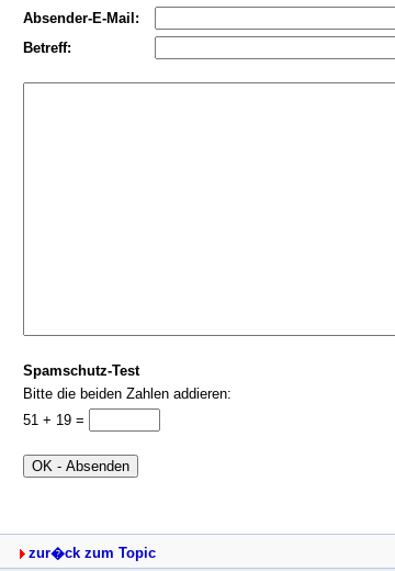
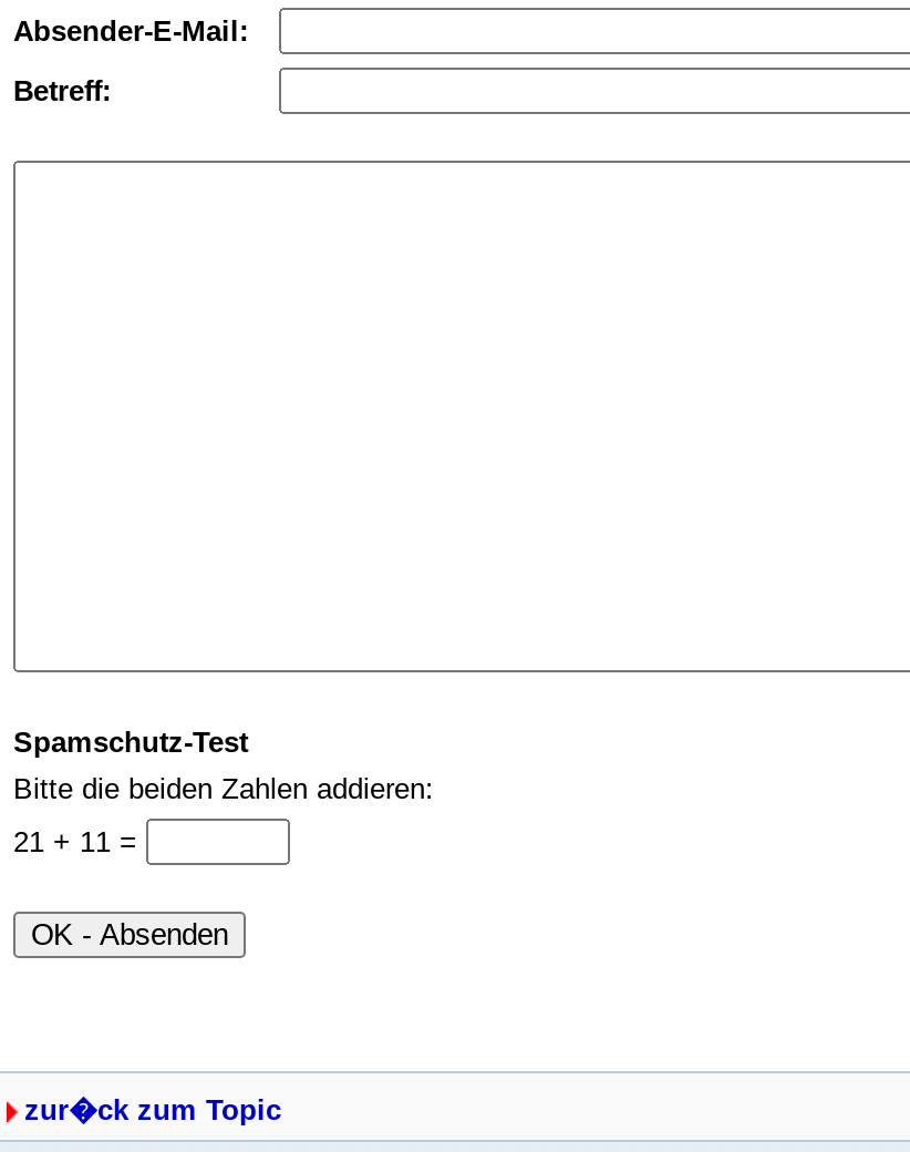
- 51 + 19 =
+ 21 + 11 =
